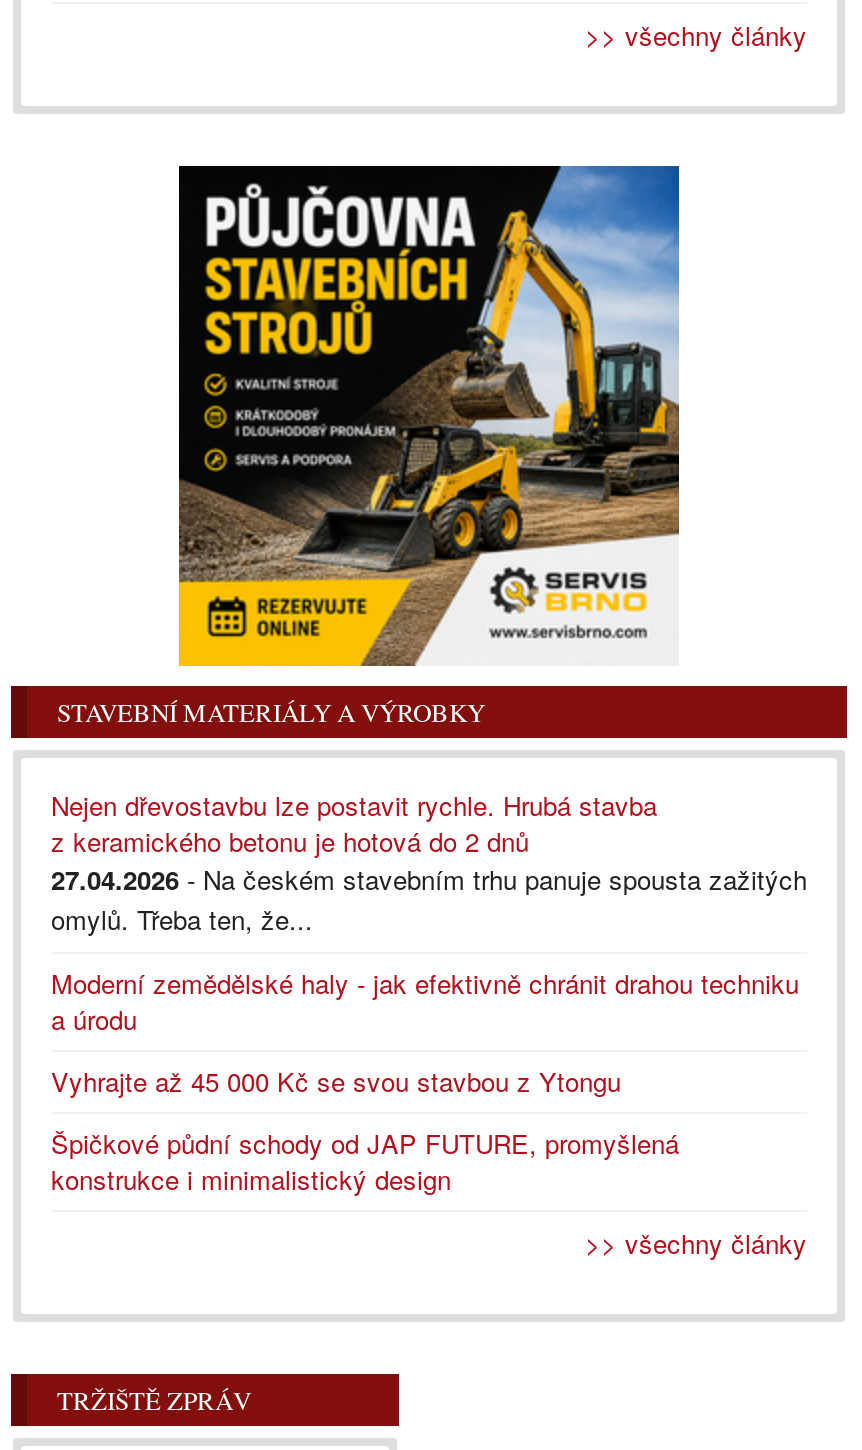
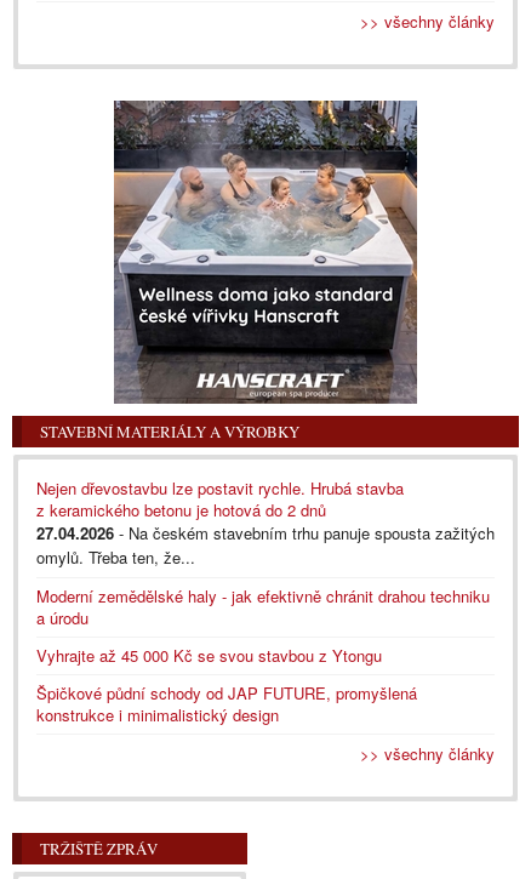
- [image]
+ [image]
